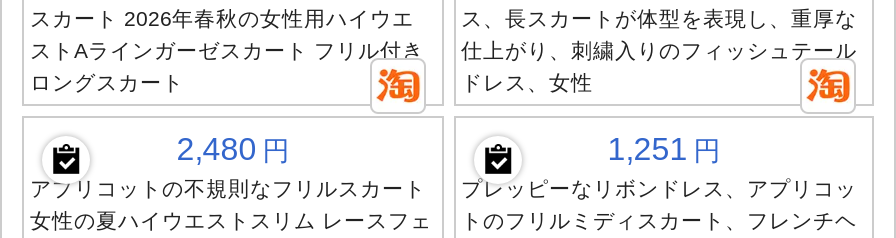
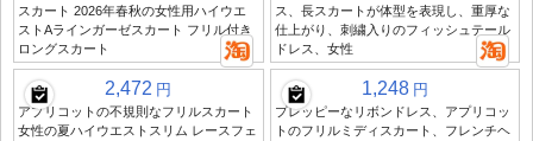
- 2,480 円
+ 2,472 円

- 1,251 円
+ 1,248 円
